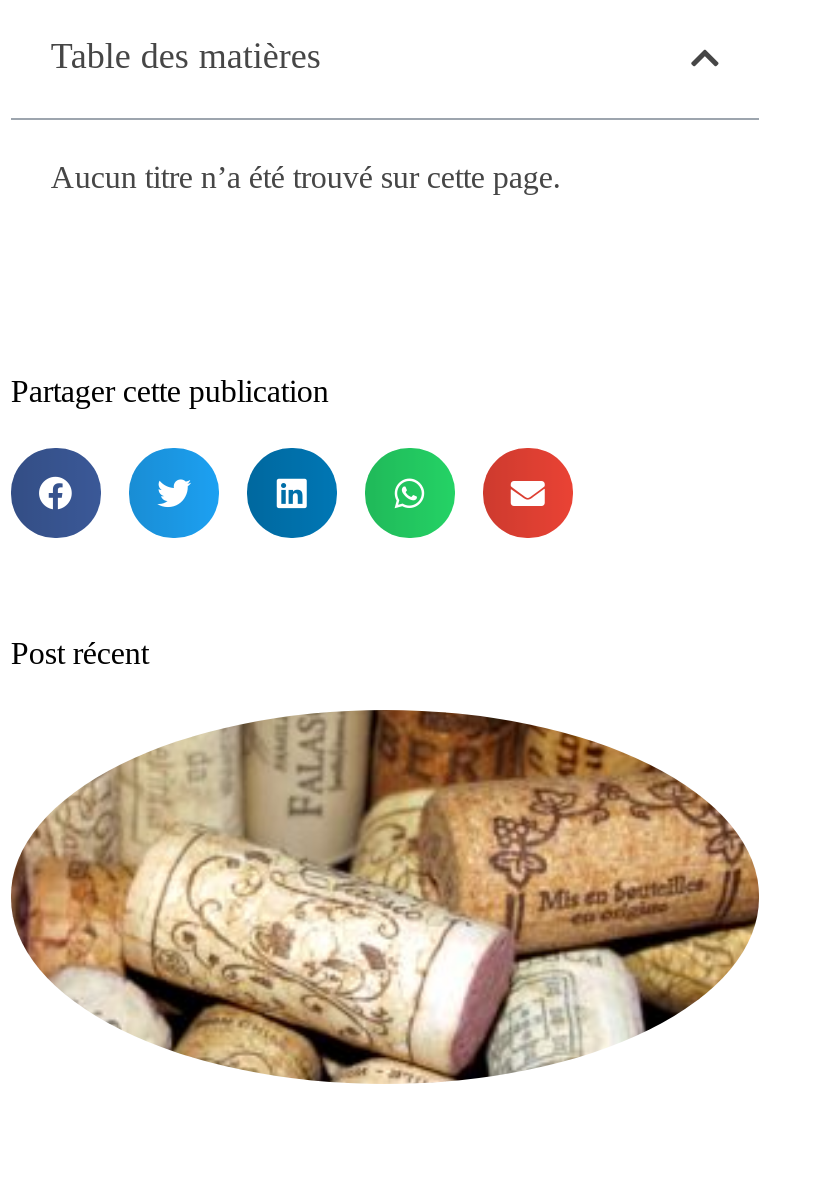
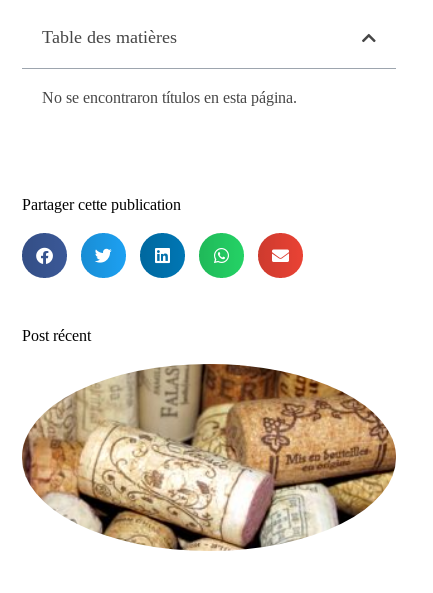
- Aucun titre n’a été trouvé sur cette page.
+ No se encontraron títulos en esta página.
